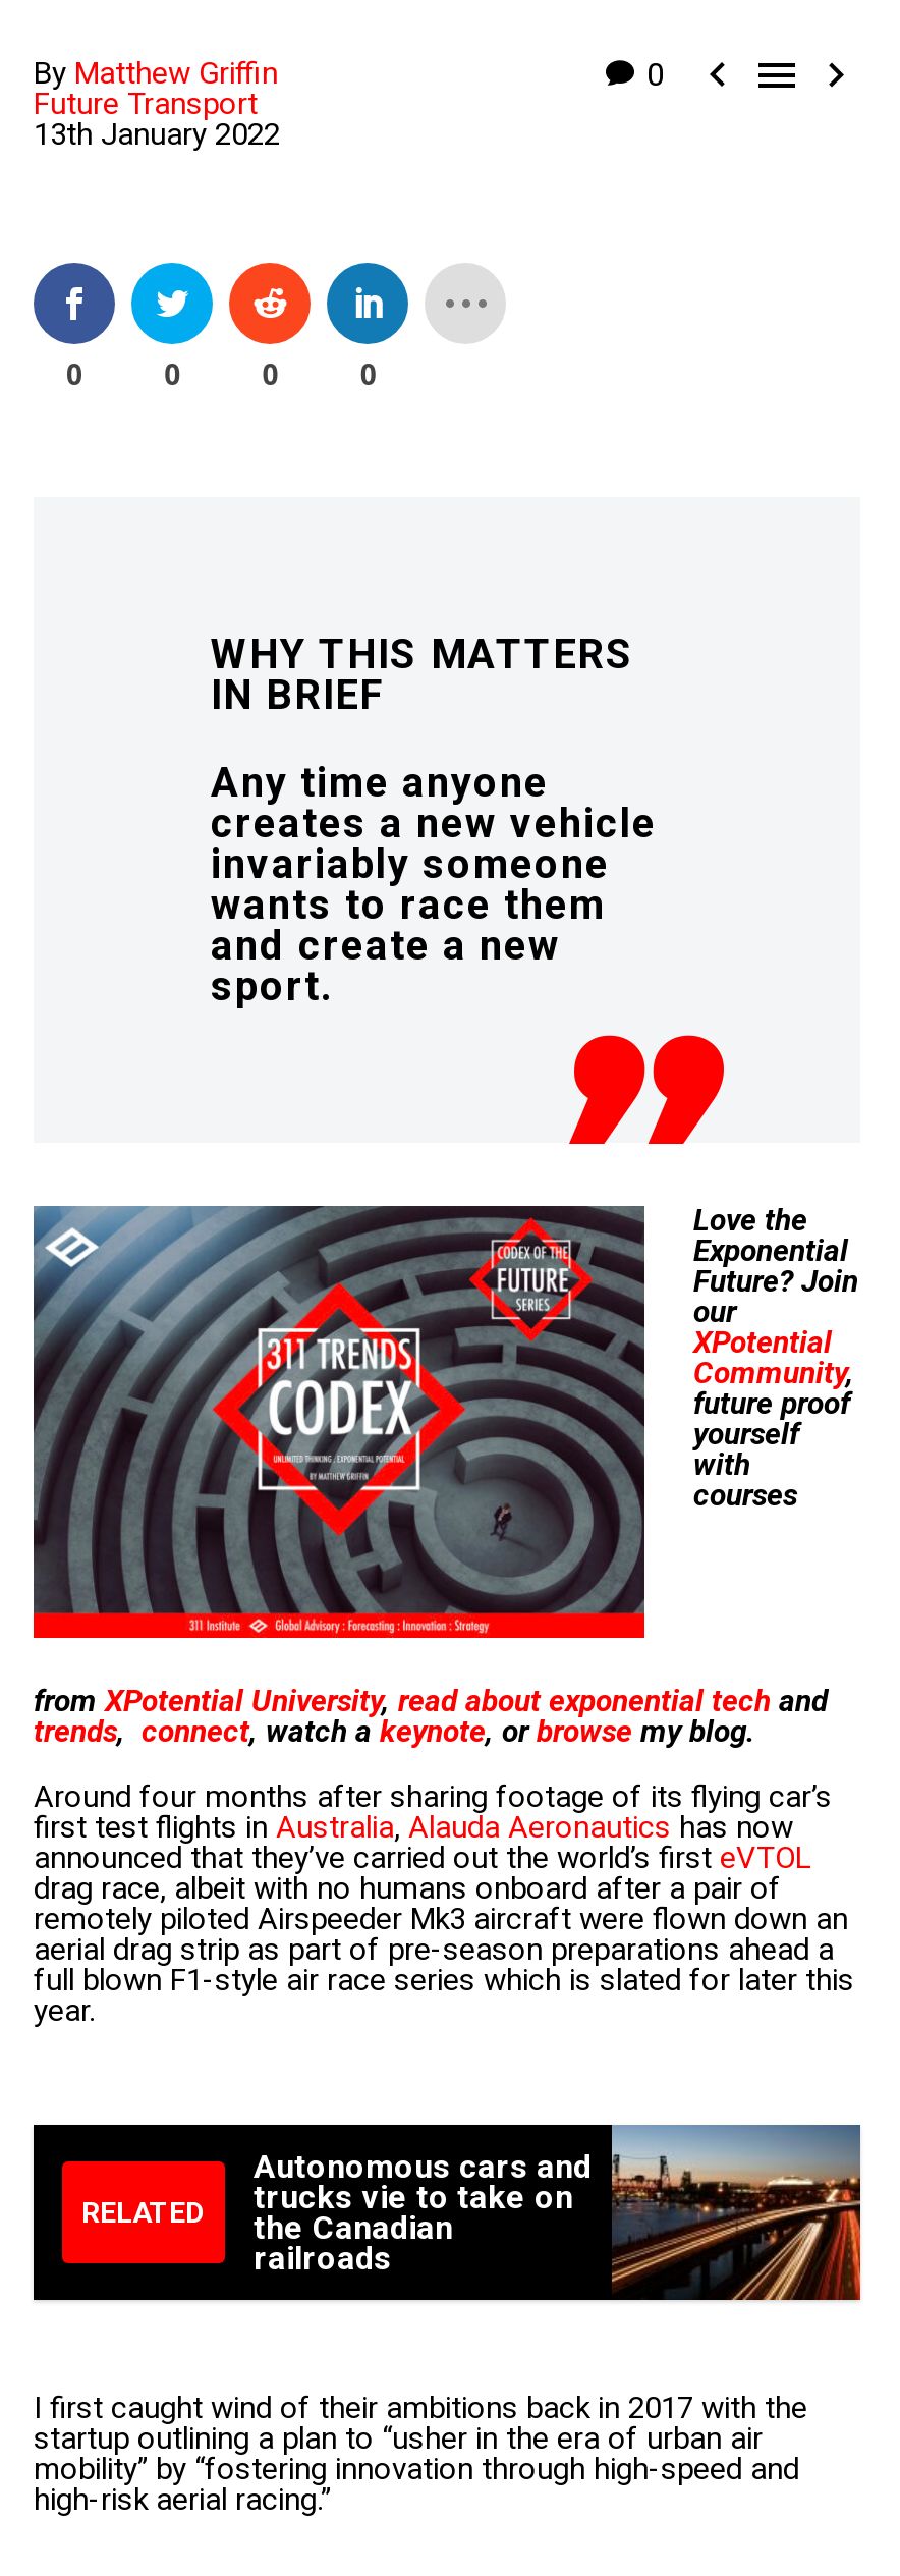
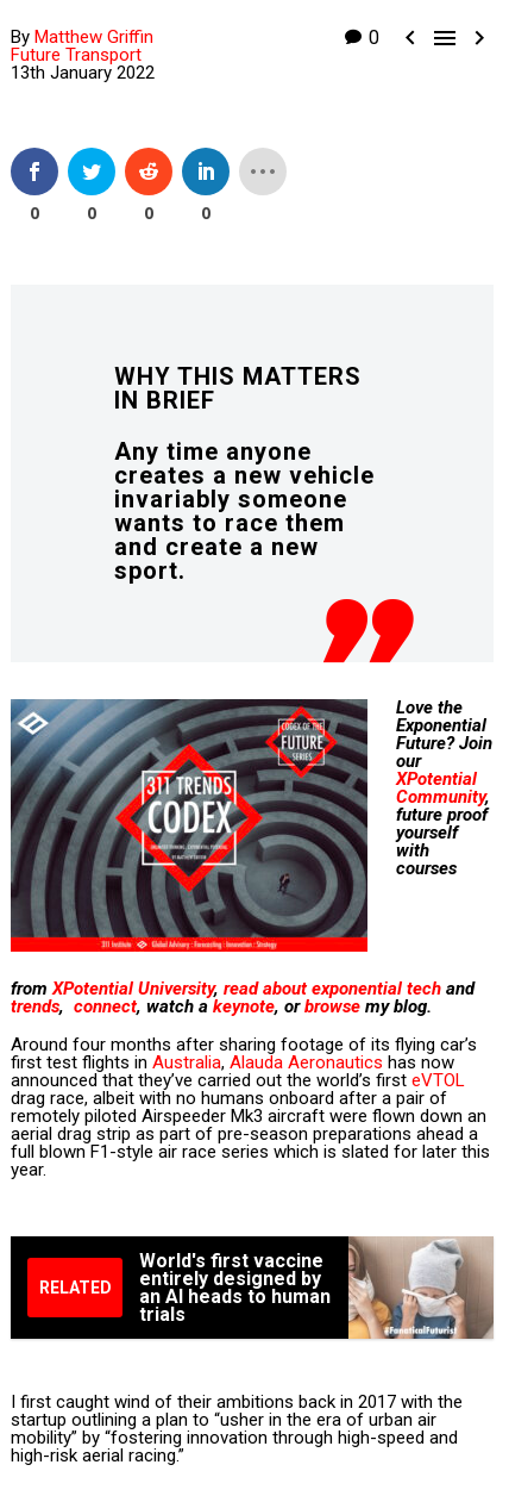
- [image]
- Autonomous cars and
- trucks vie to take on
- the Canadian
- railroads
+ [image]
+ World's first vaccine
+ entirely designed by
+ an AI heads to human
+ trials
